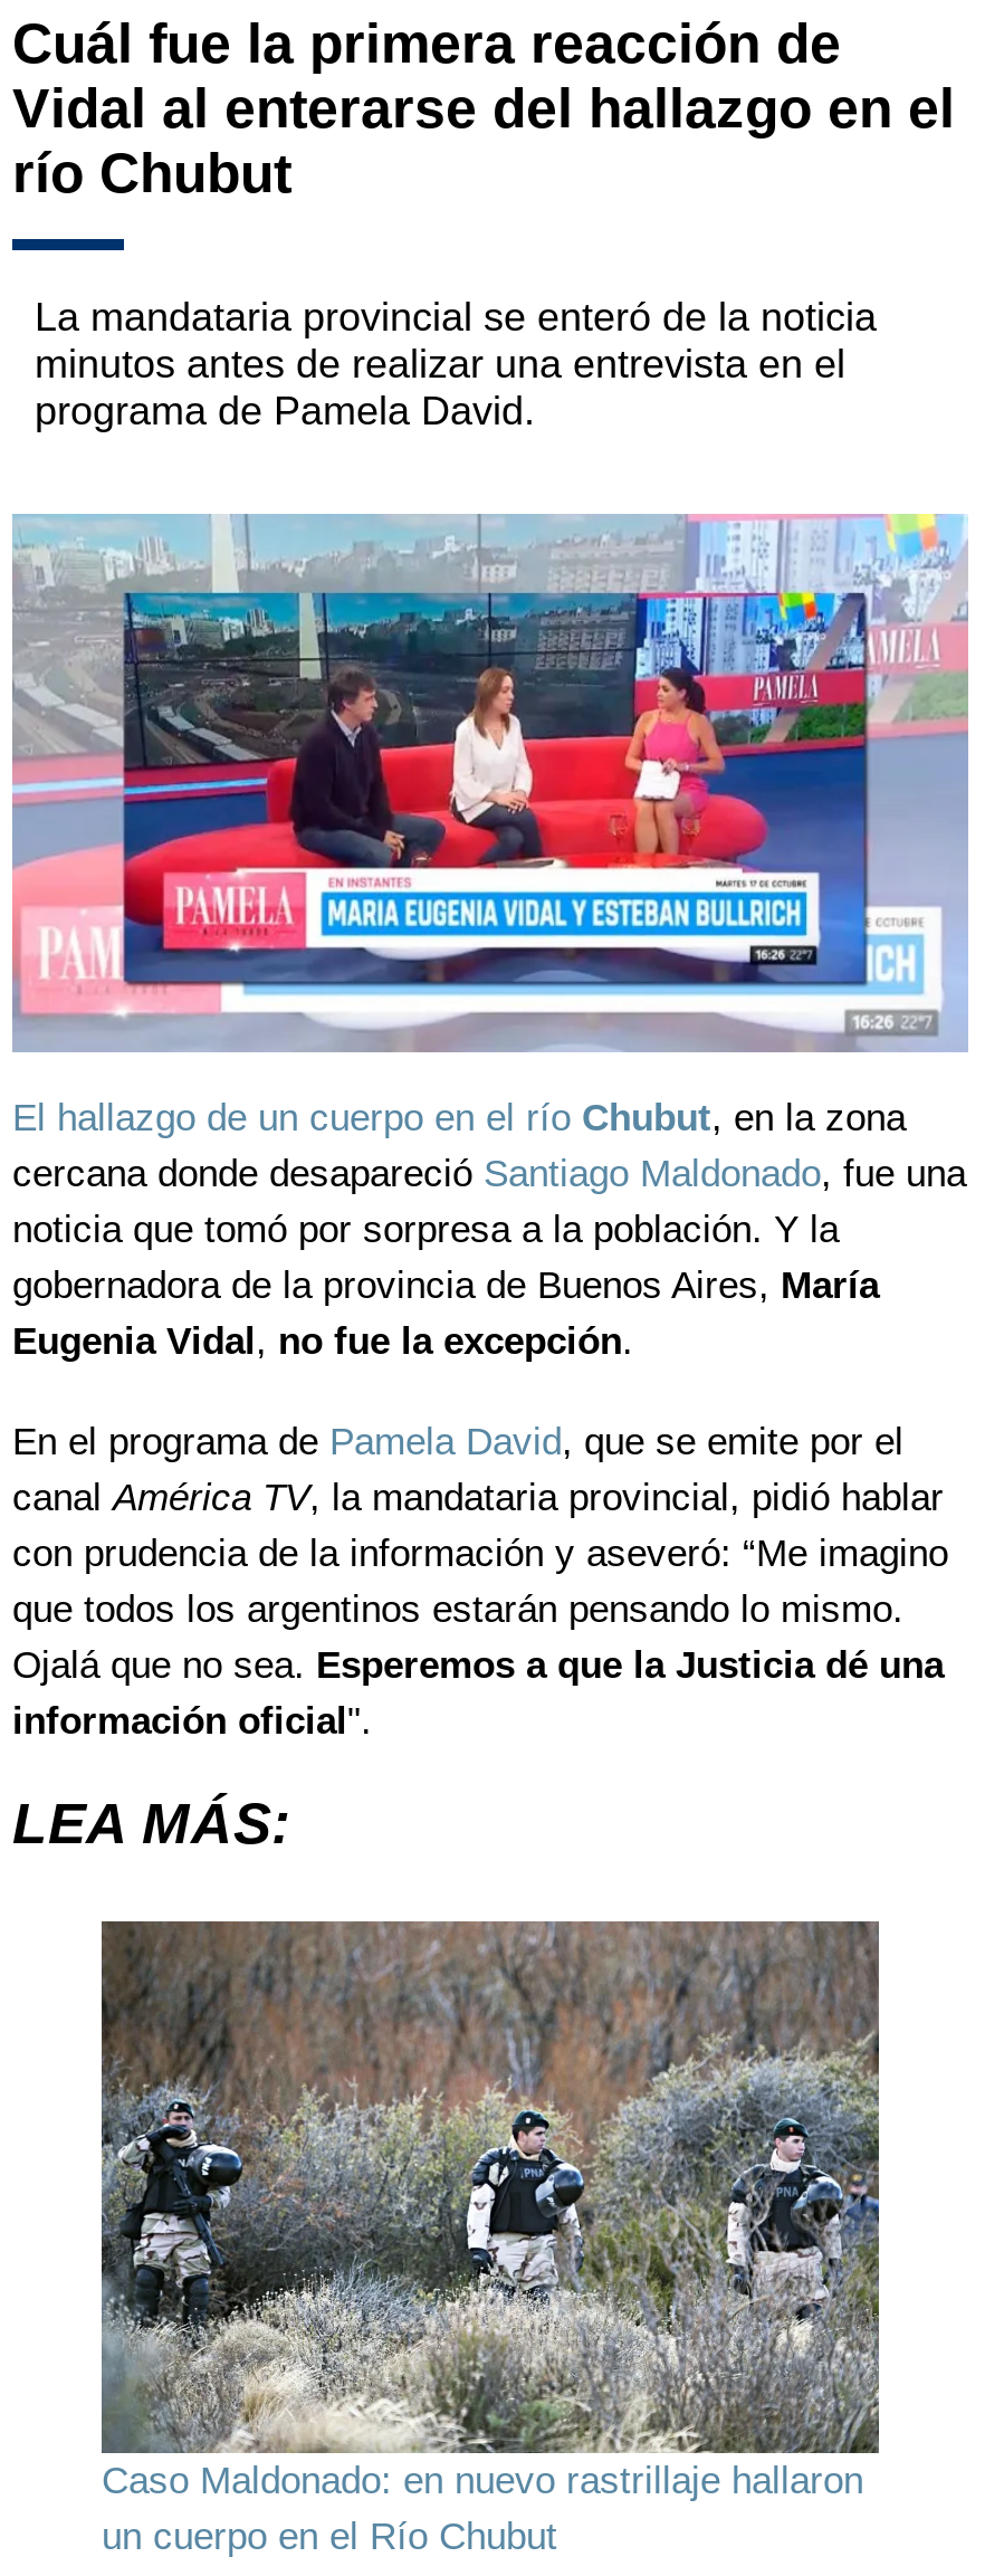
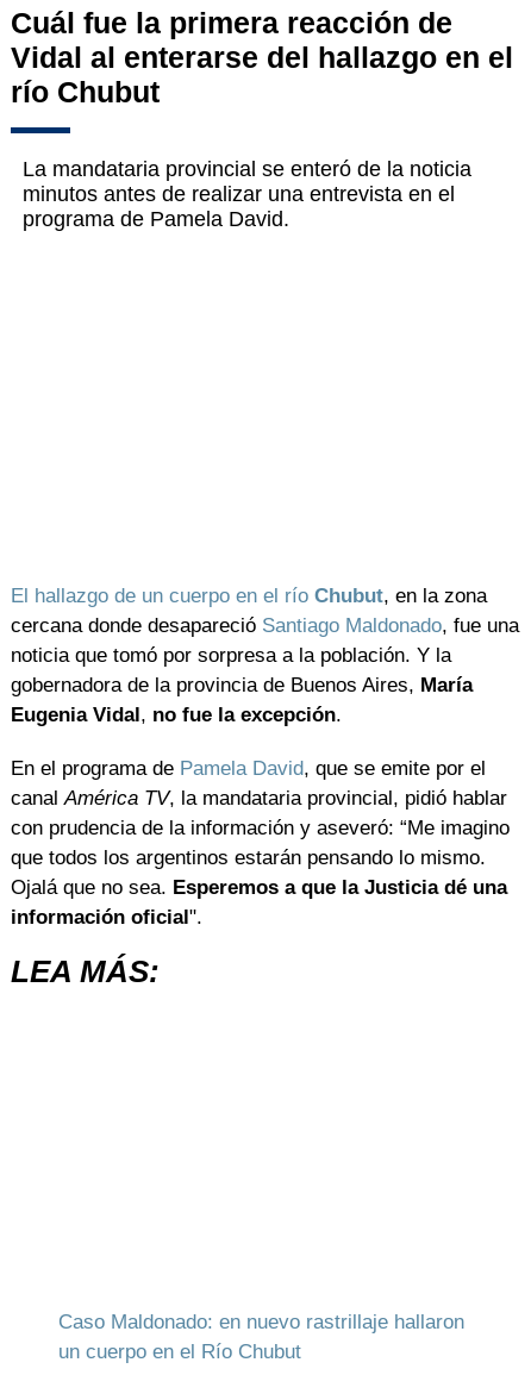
- [image]

- [image]
